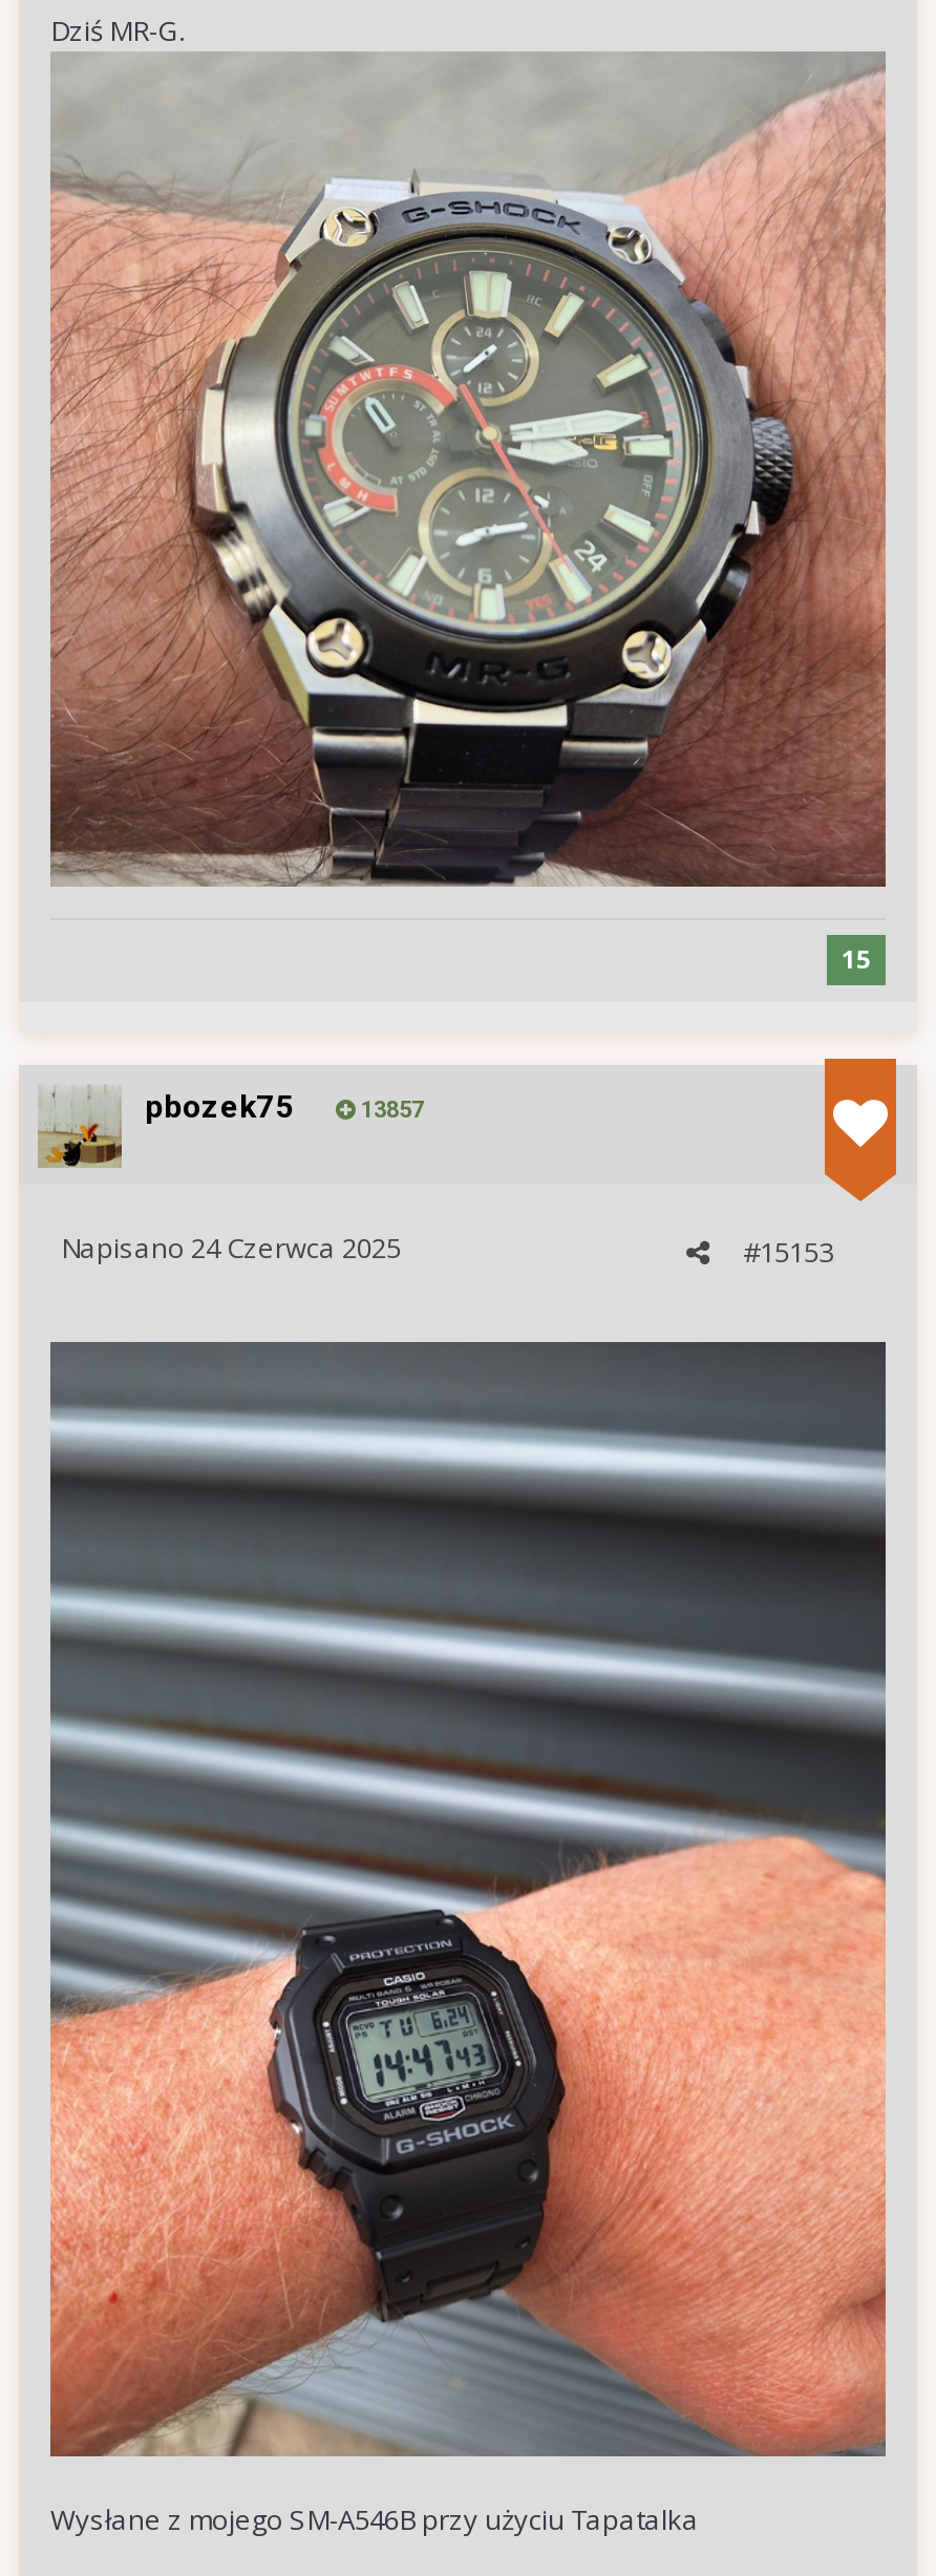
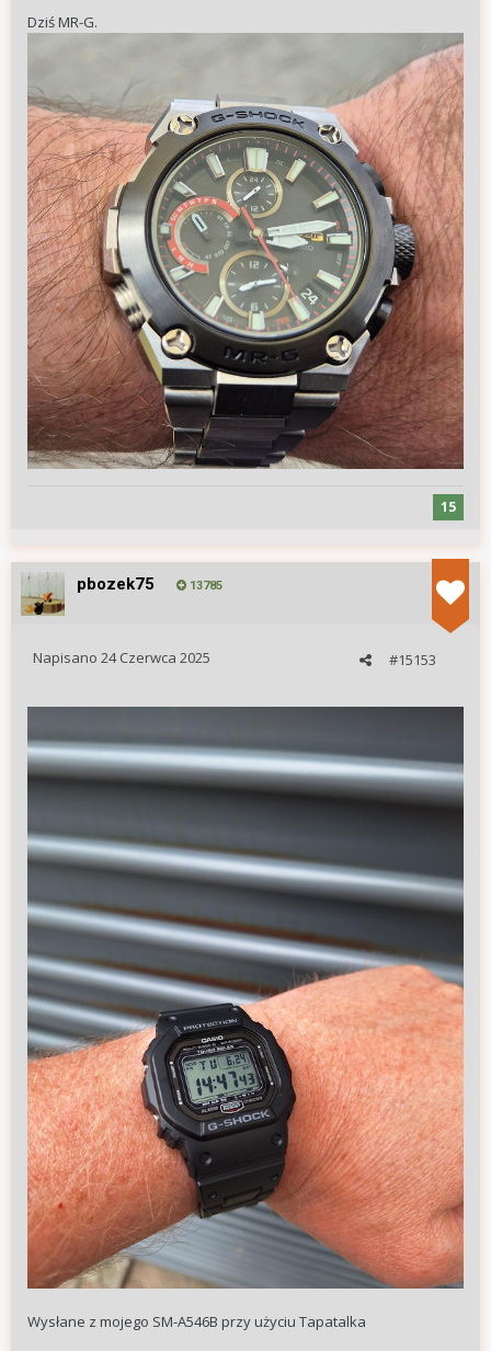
- 13857
+ 13785
